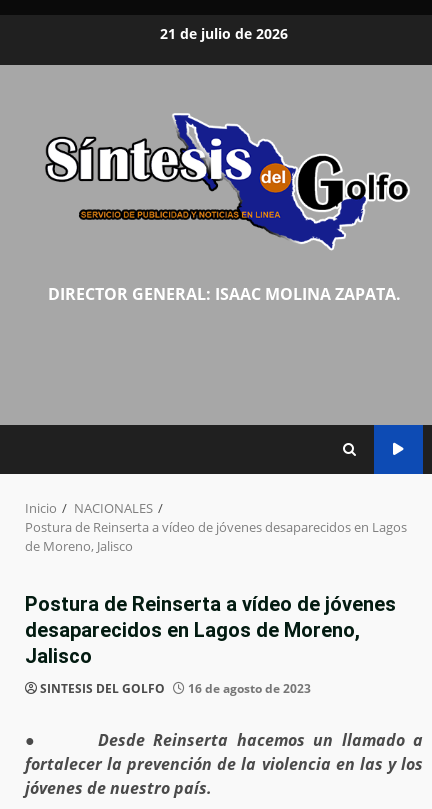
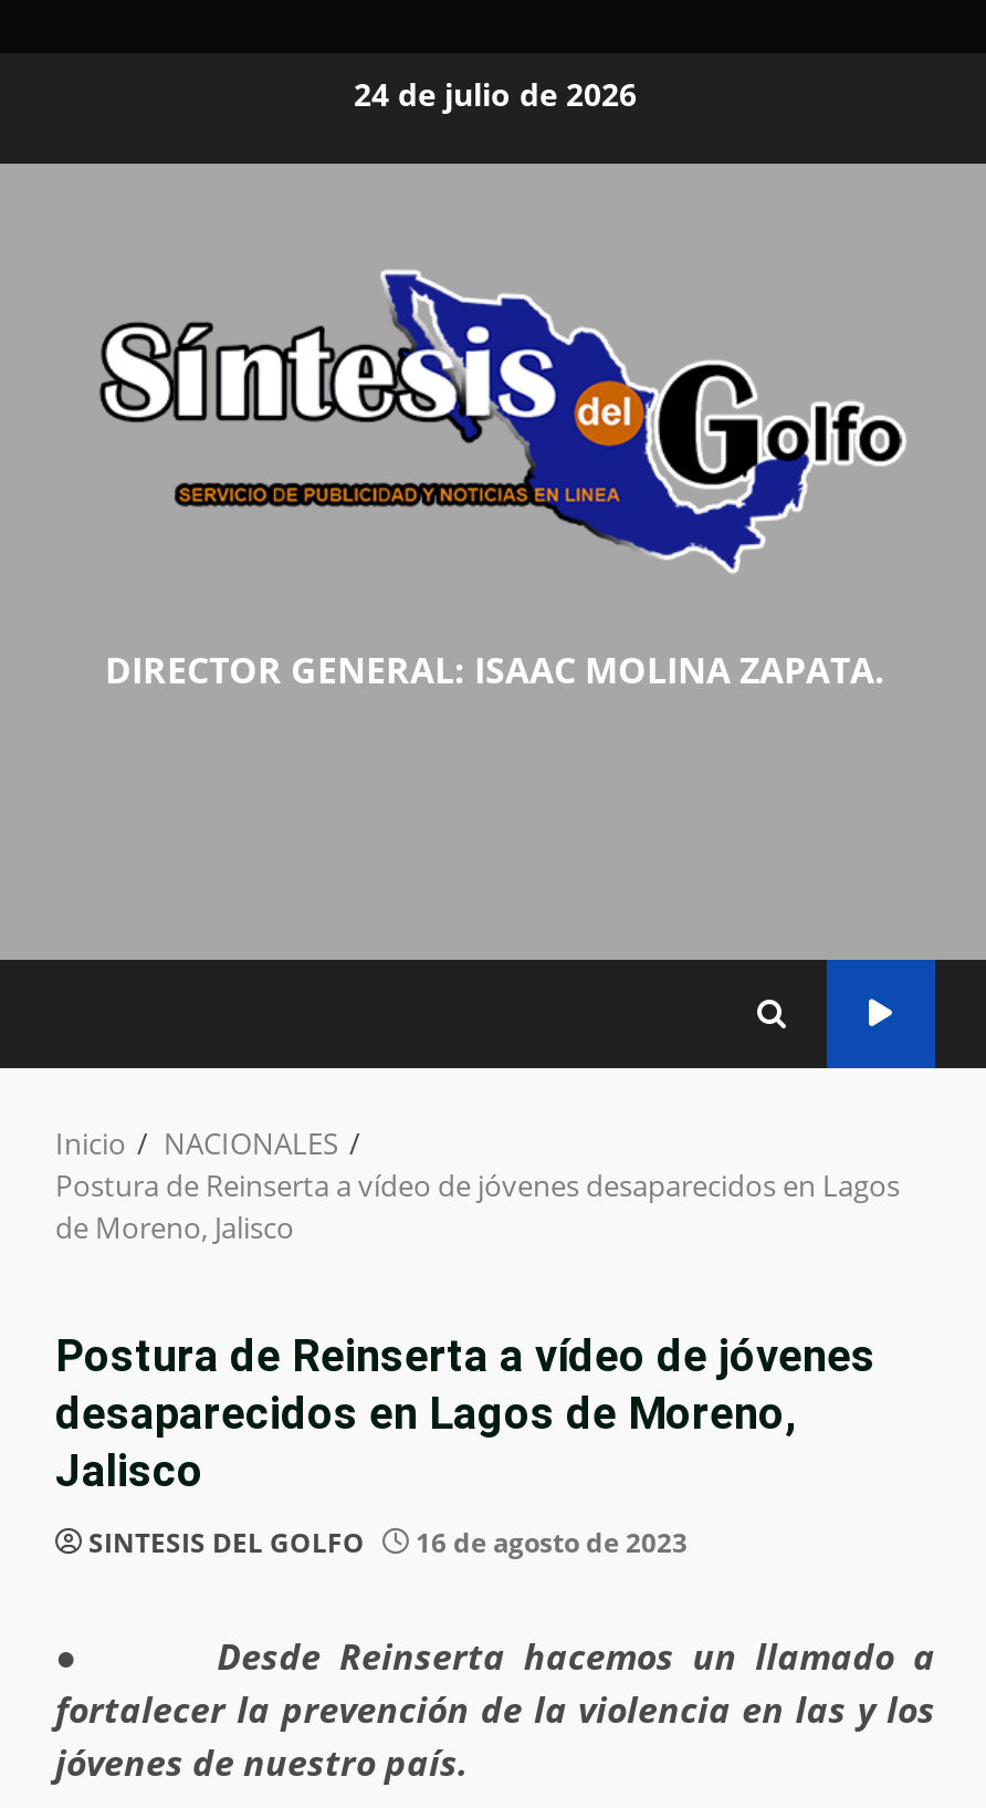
- 21 de julio de 2026
+ 24 de julio de 2026
